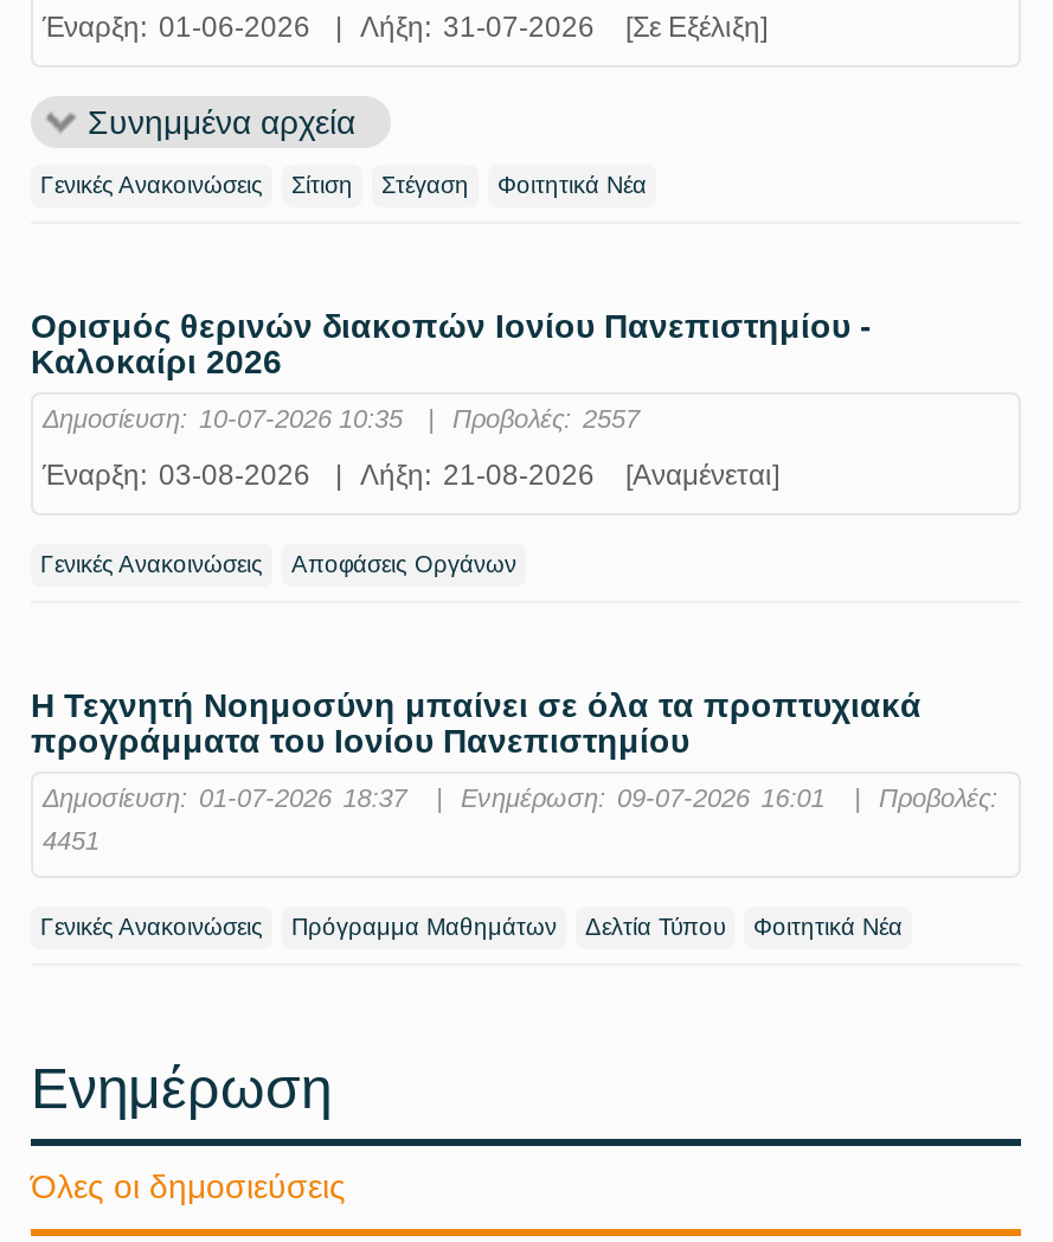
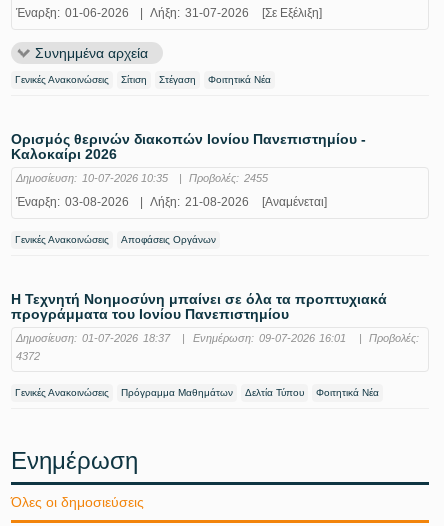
- Προβολές: 2557
+ Προβολές: 2455

- 4451
+ 4372
